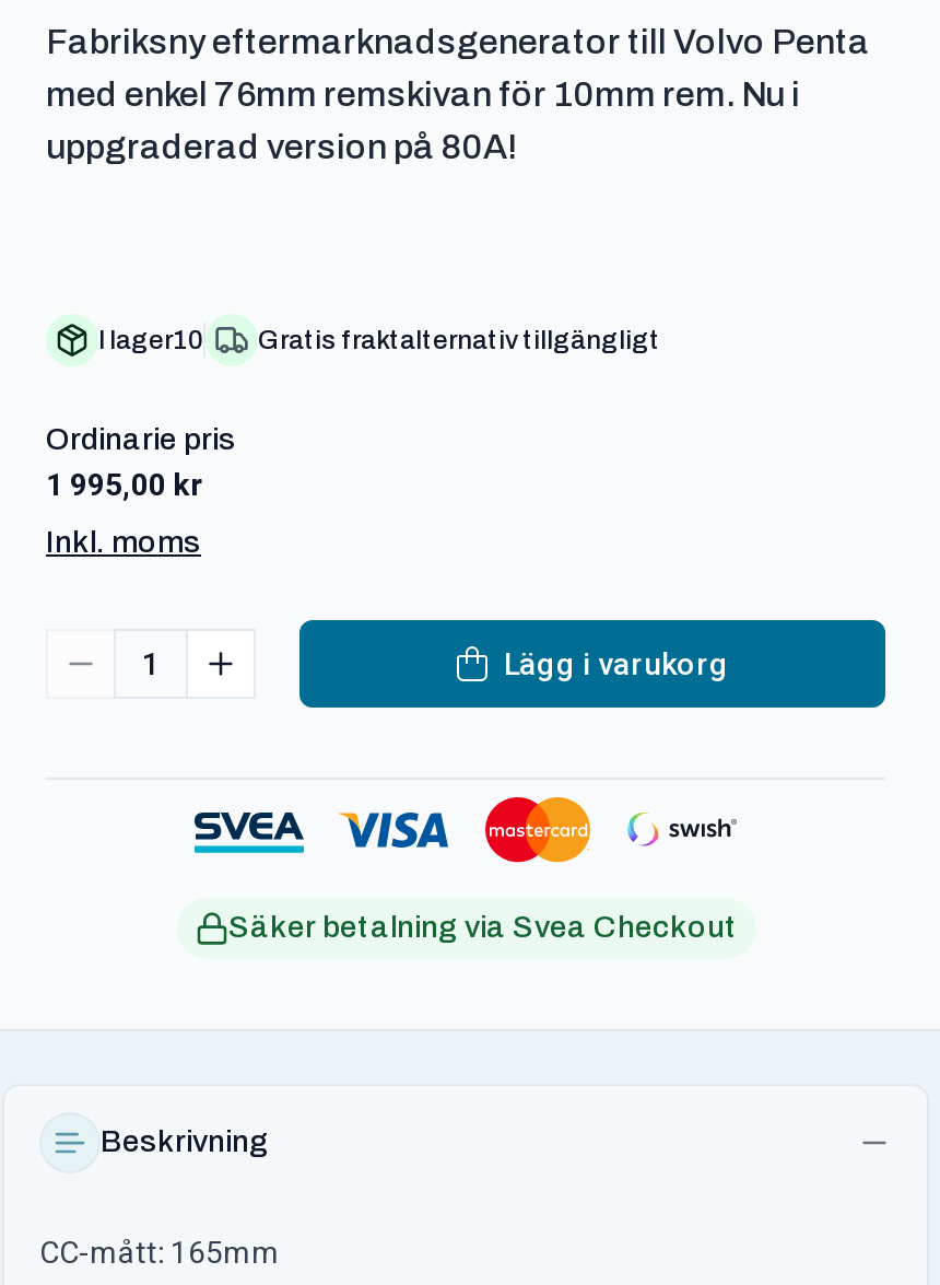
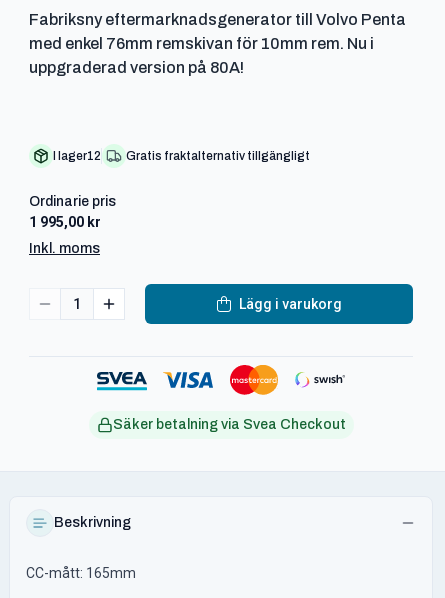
- I lager10 Gratis fraktalternativ tillgängligt
+ I lager12 Gratis fraktalternativ tillgängligt
